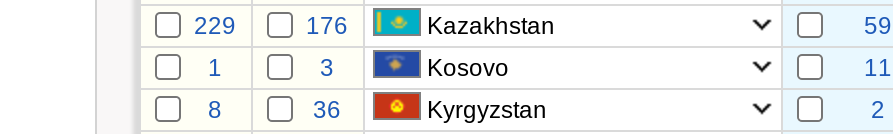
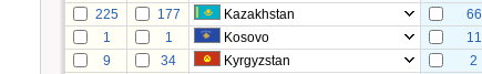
- 229
+ 225

- 176
+ 177

- 59
+ 66

- 3
+ 1

- 8
+ 9

- 36
+ 34
